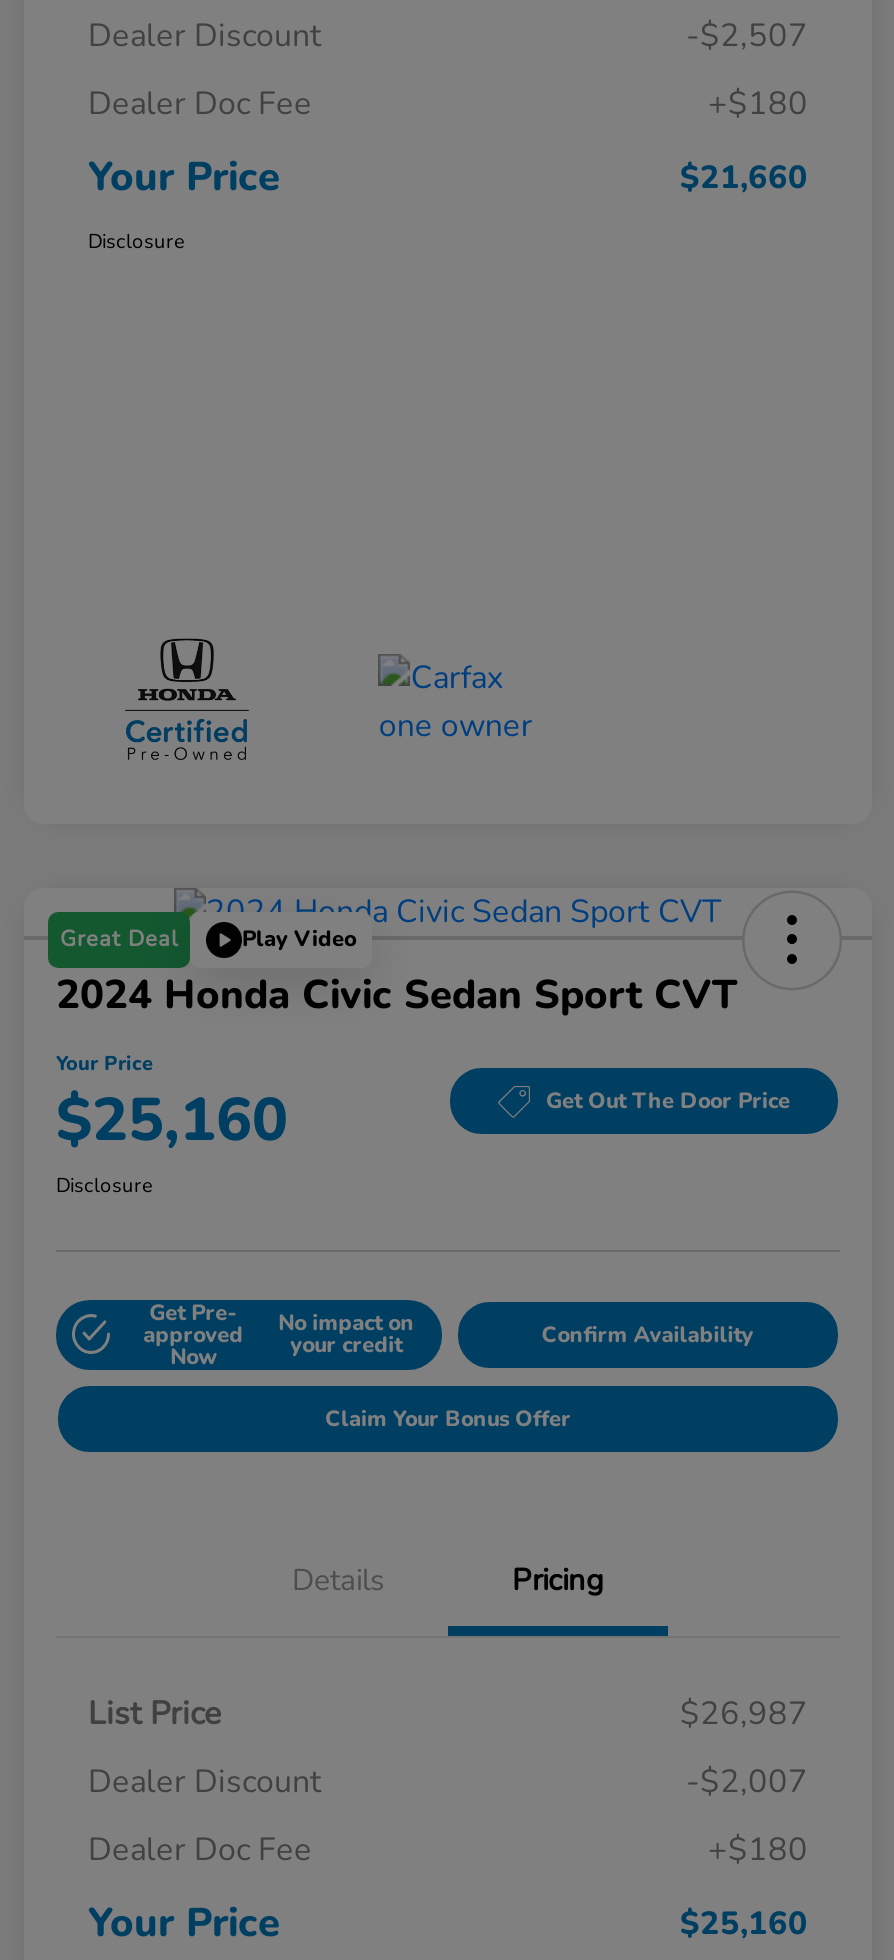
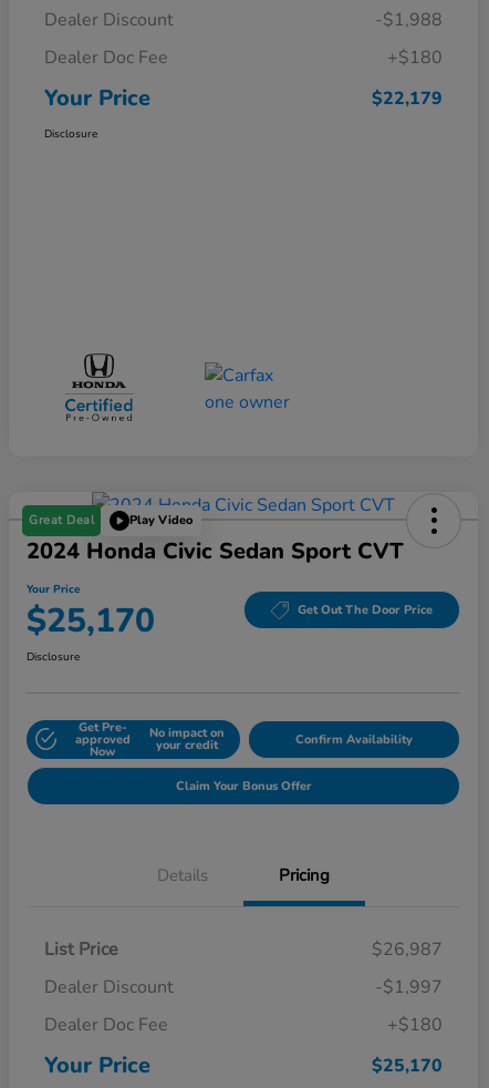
- -$2,507
+ -$1,988

- $21,660
+ $22,179

- $25,160
+ $25,170

- -$2,007
+ -$1,997

- $25,160
+ $25,170
